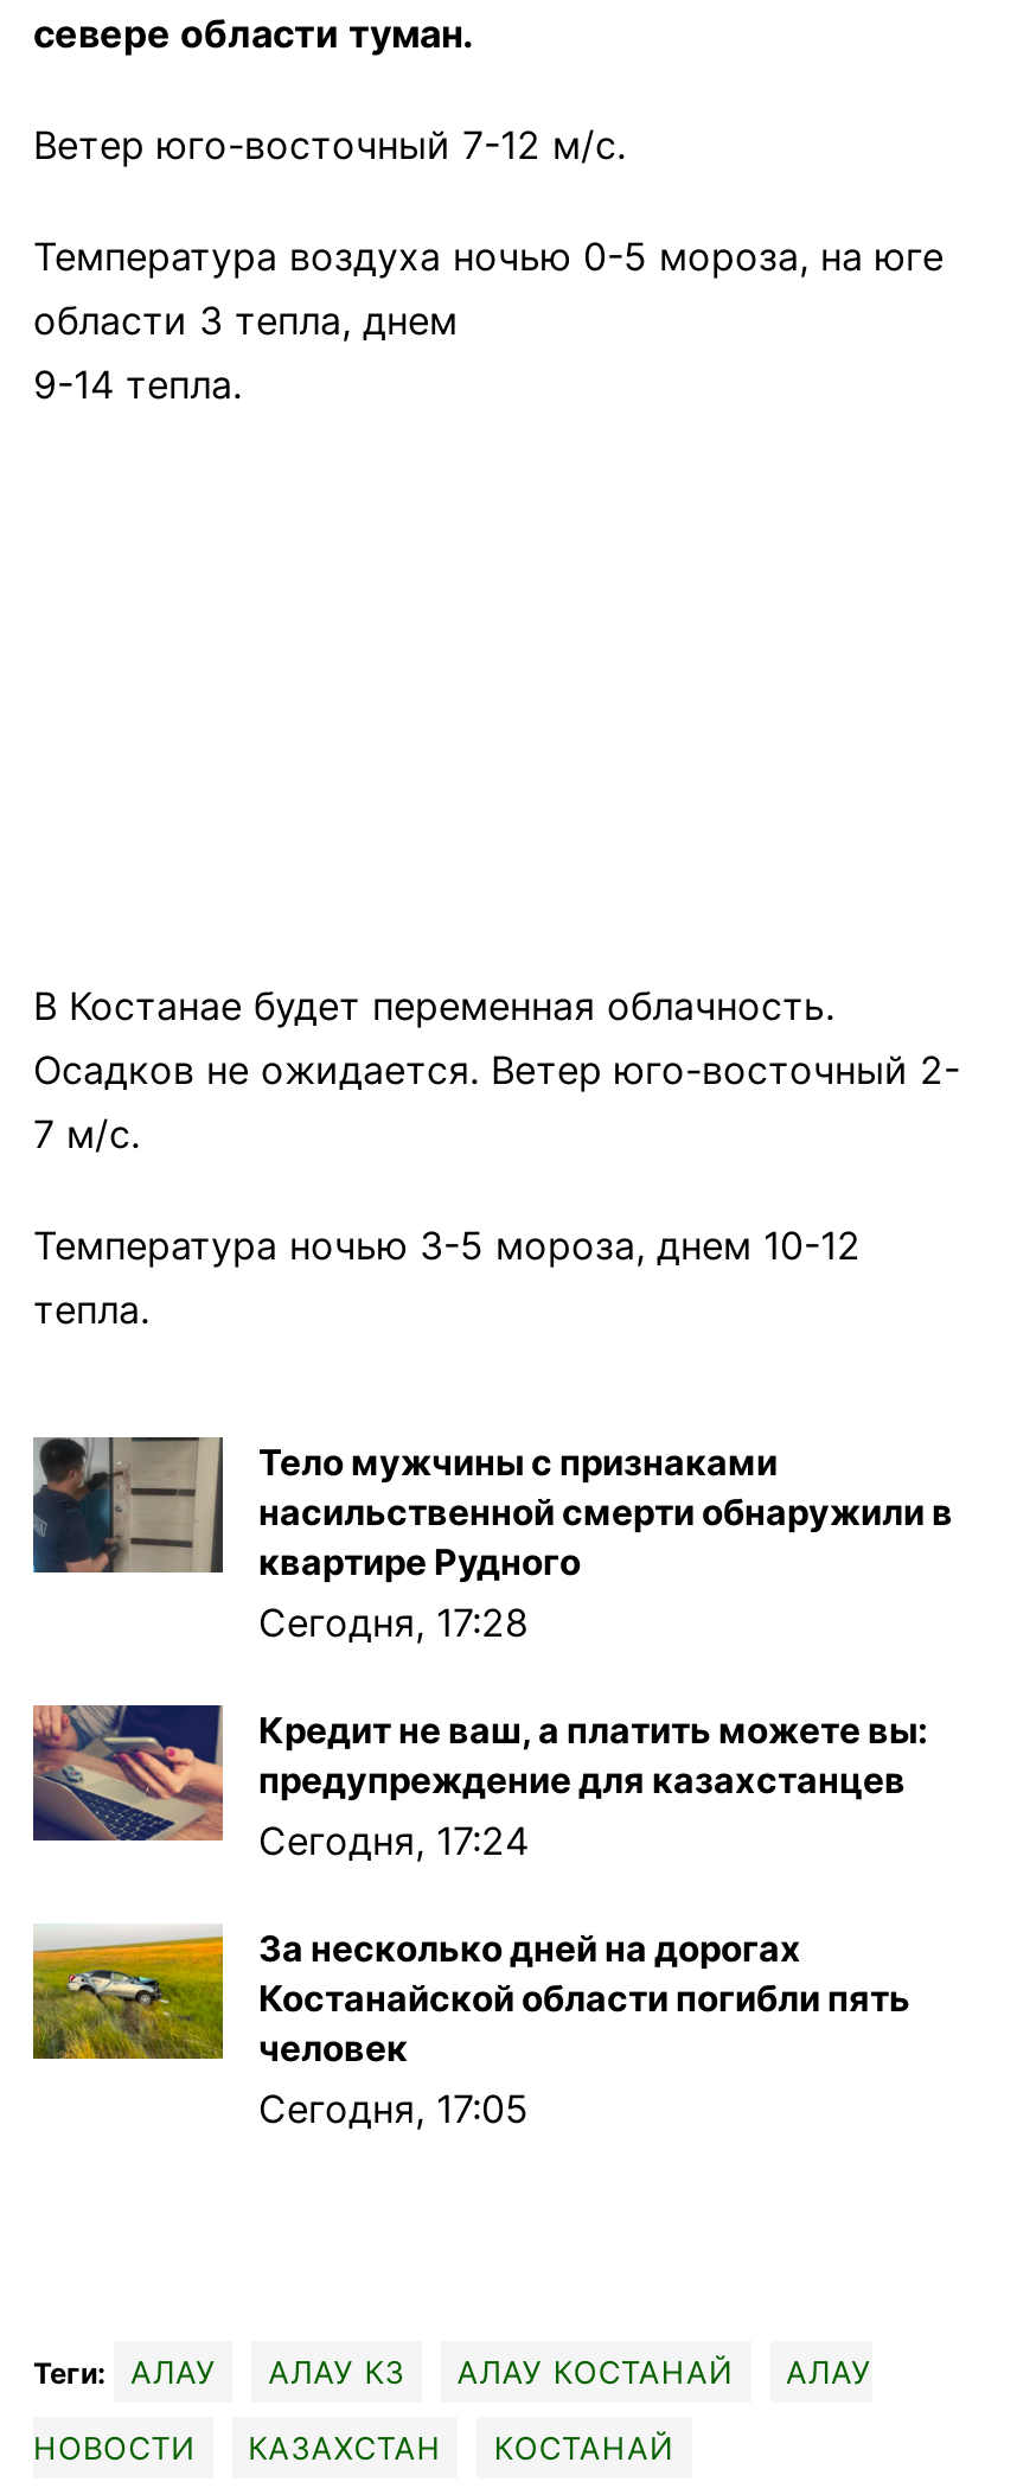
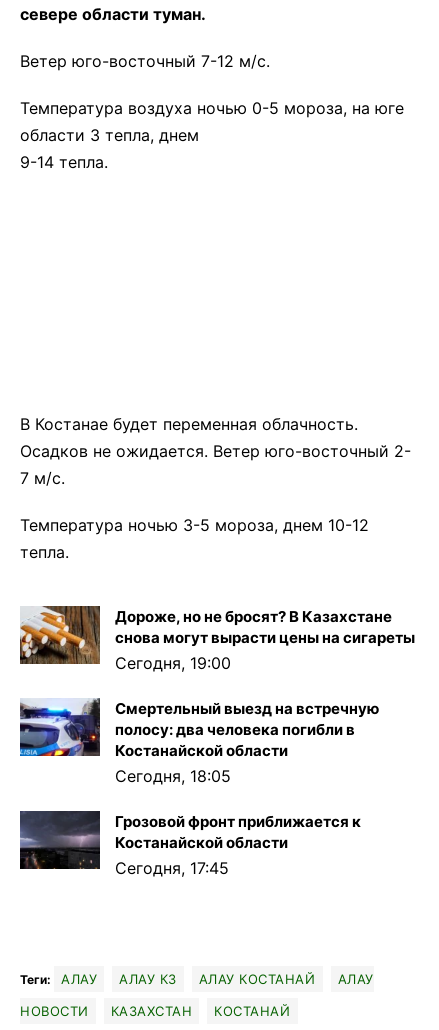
- [image]
- Тело мужчины с признаками
- насильственной смерти обнаружили в
- квартире Рудного
- Сегодня, 17:28
+ [image]
+ Дороже, но не бросят? В Казахстане
+ снова могут вырасти цены на сигареты
+ Сегодня, 19:00

- [image]
- Кредит не ваш, а платить можете вы:
- предупреждение для казахстанцев
- Сегодня, 17:24
+ [image]
+ Смертельный выезд на встречную
+ полосу: два человека погибли в
+ Костанайской области
+ Сегодня, 18:05

- [image]
- За несколько дней на дорогах
- Костанайской области погибли пять
- человек
- Сегодня, 17:05
+ [image]
+ Грозовой фронт приближается к
+ Костанайской области
+ Сегодня, 17:45
